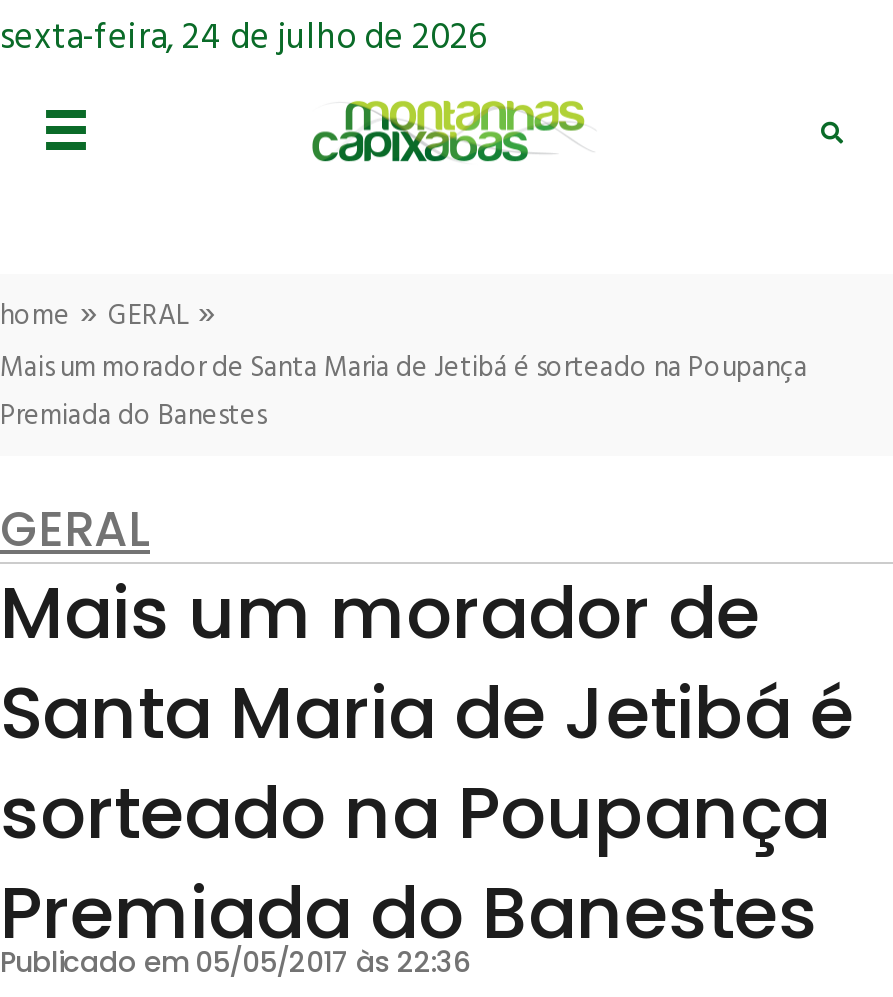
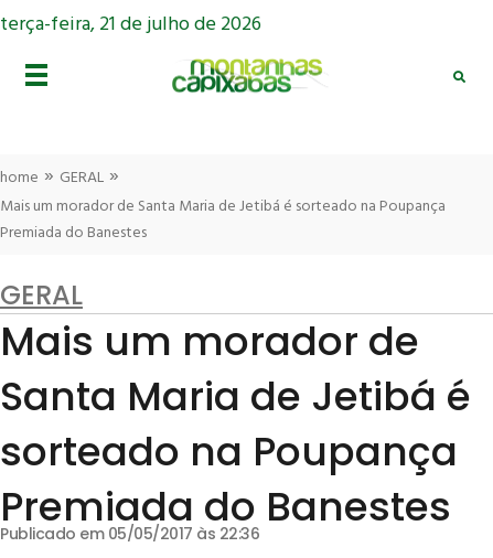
- sexta-feira, 24 de julho de 2026
+ terça-feira, 21 de julho de 2026
